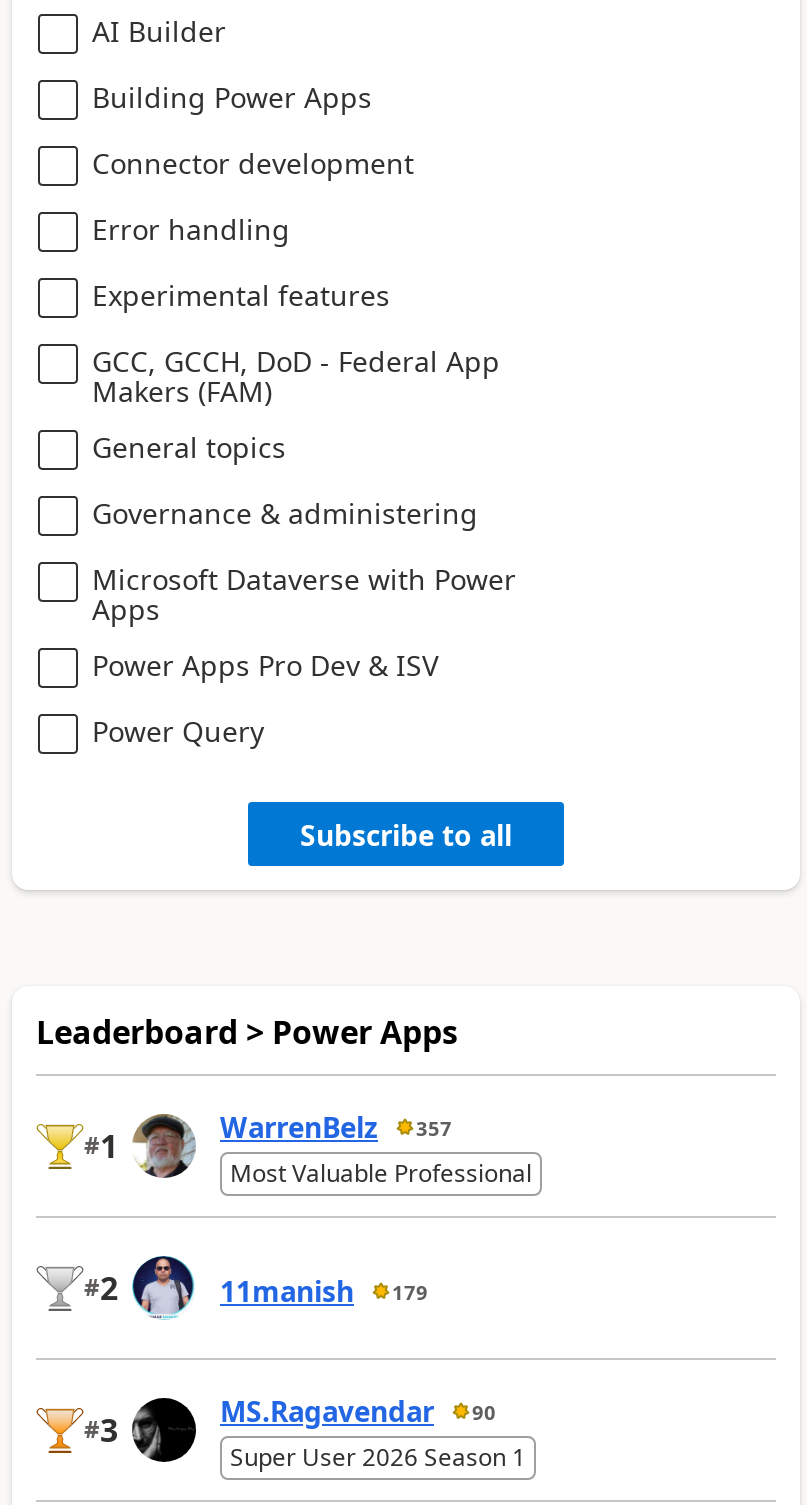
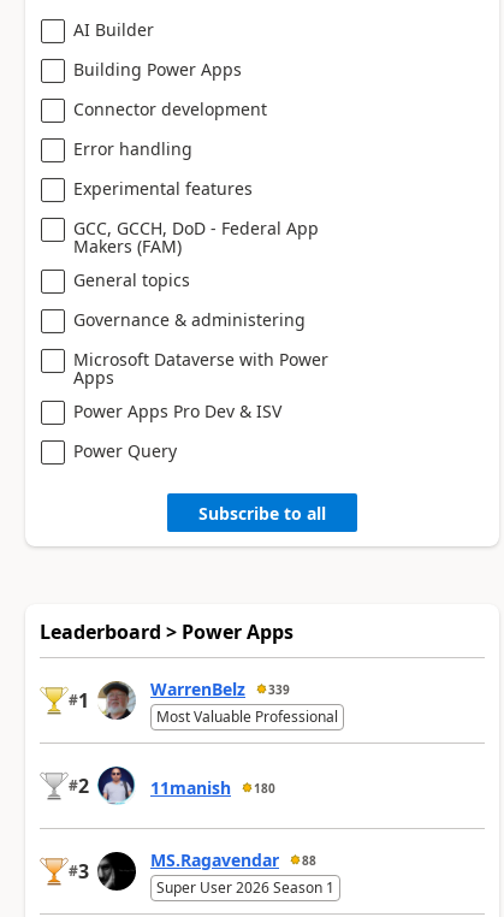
- WarrenBelz 357
+ WarrenBelz 339

- 11manish 179
+ 11manish 180

- MS.Ragavendar 90
+ MS.Ragavendar 88
